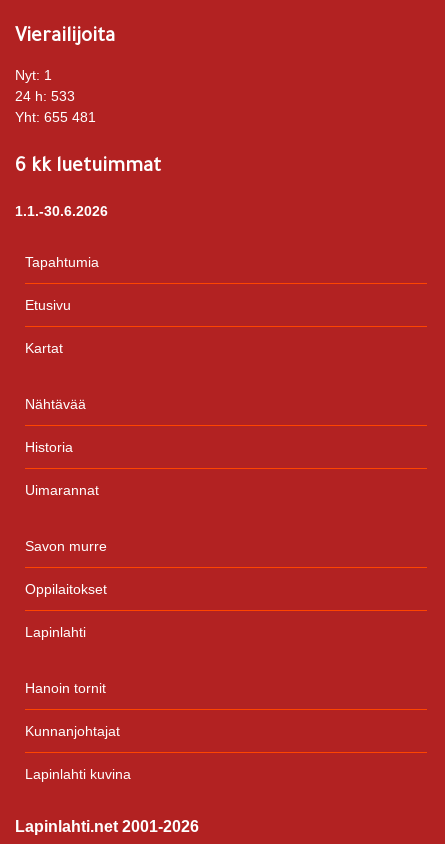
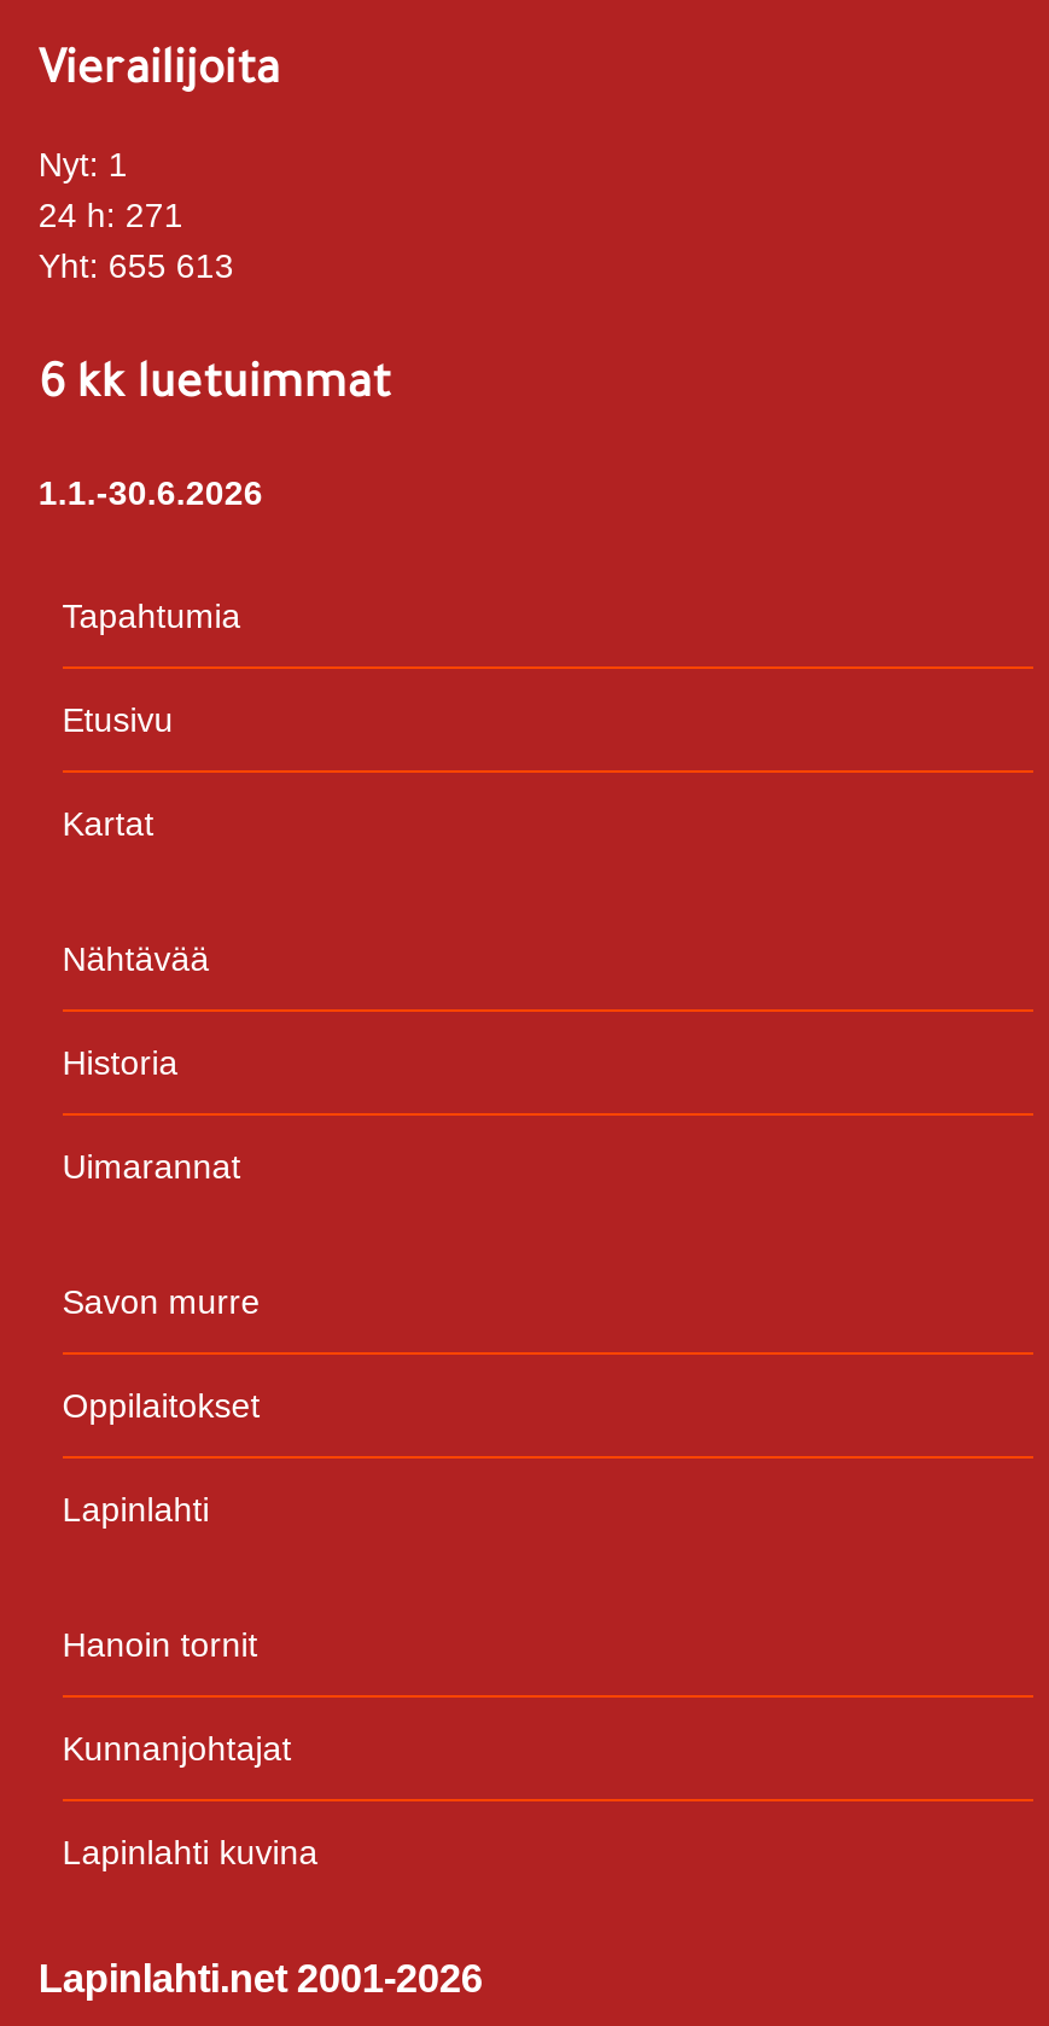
- 24 h: 533
+ 24 h: 271

- Yht: 655 481
+ Yht: 655 613
